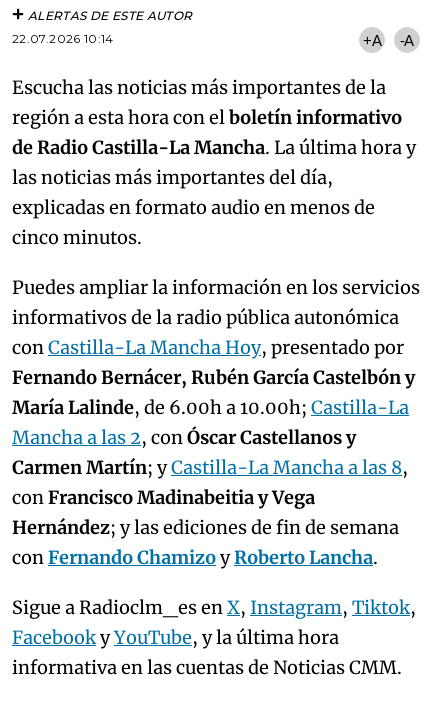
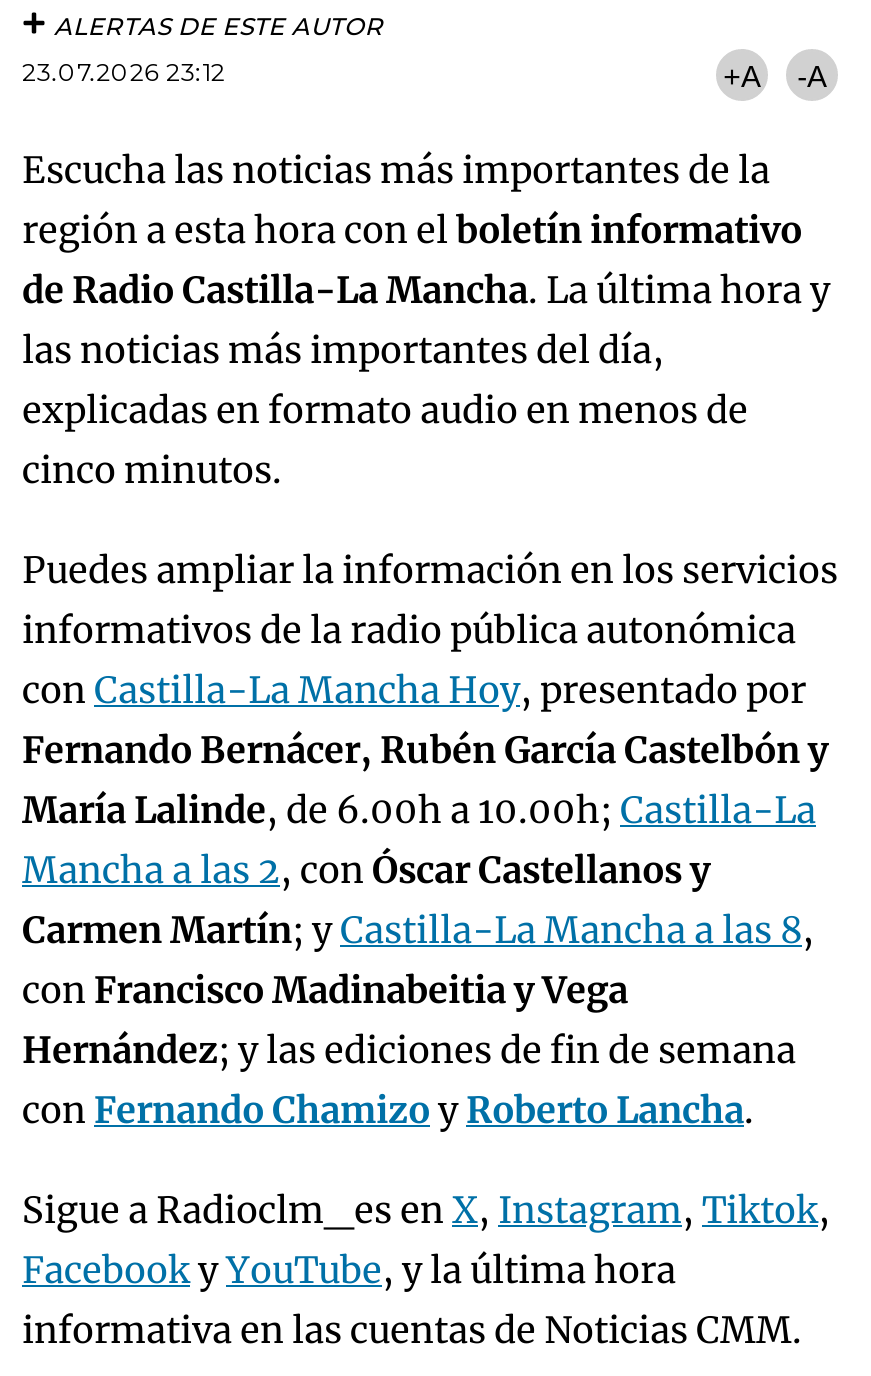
- 22.07.2026 10:14
+ 23.07.2026 23:12
